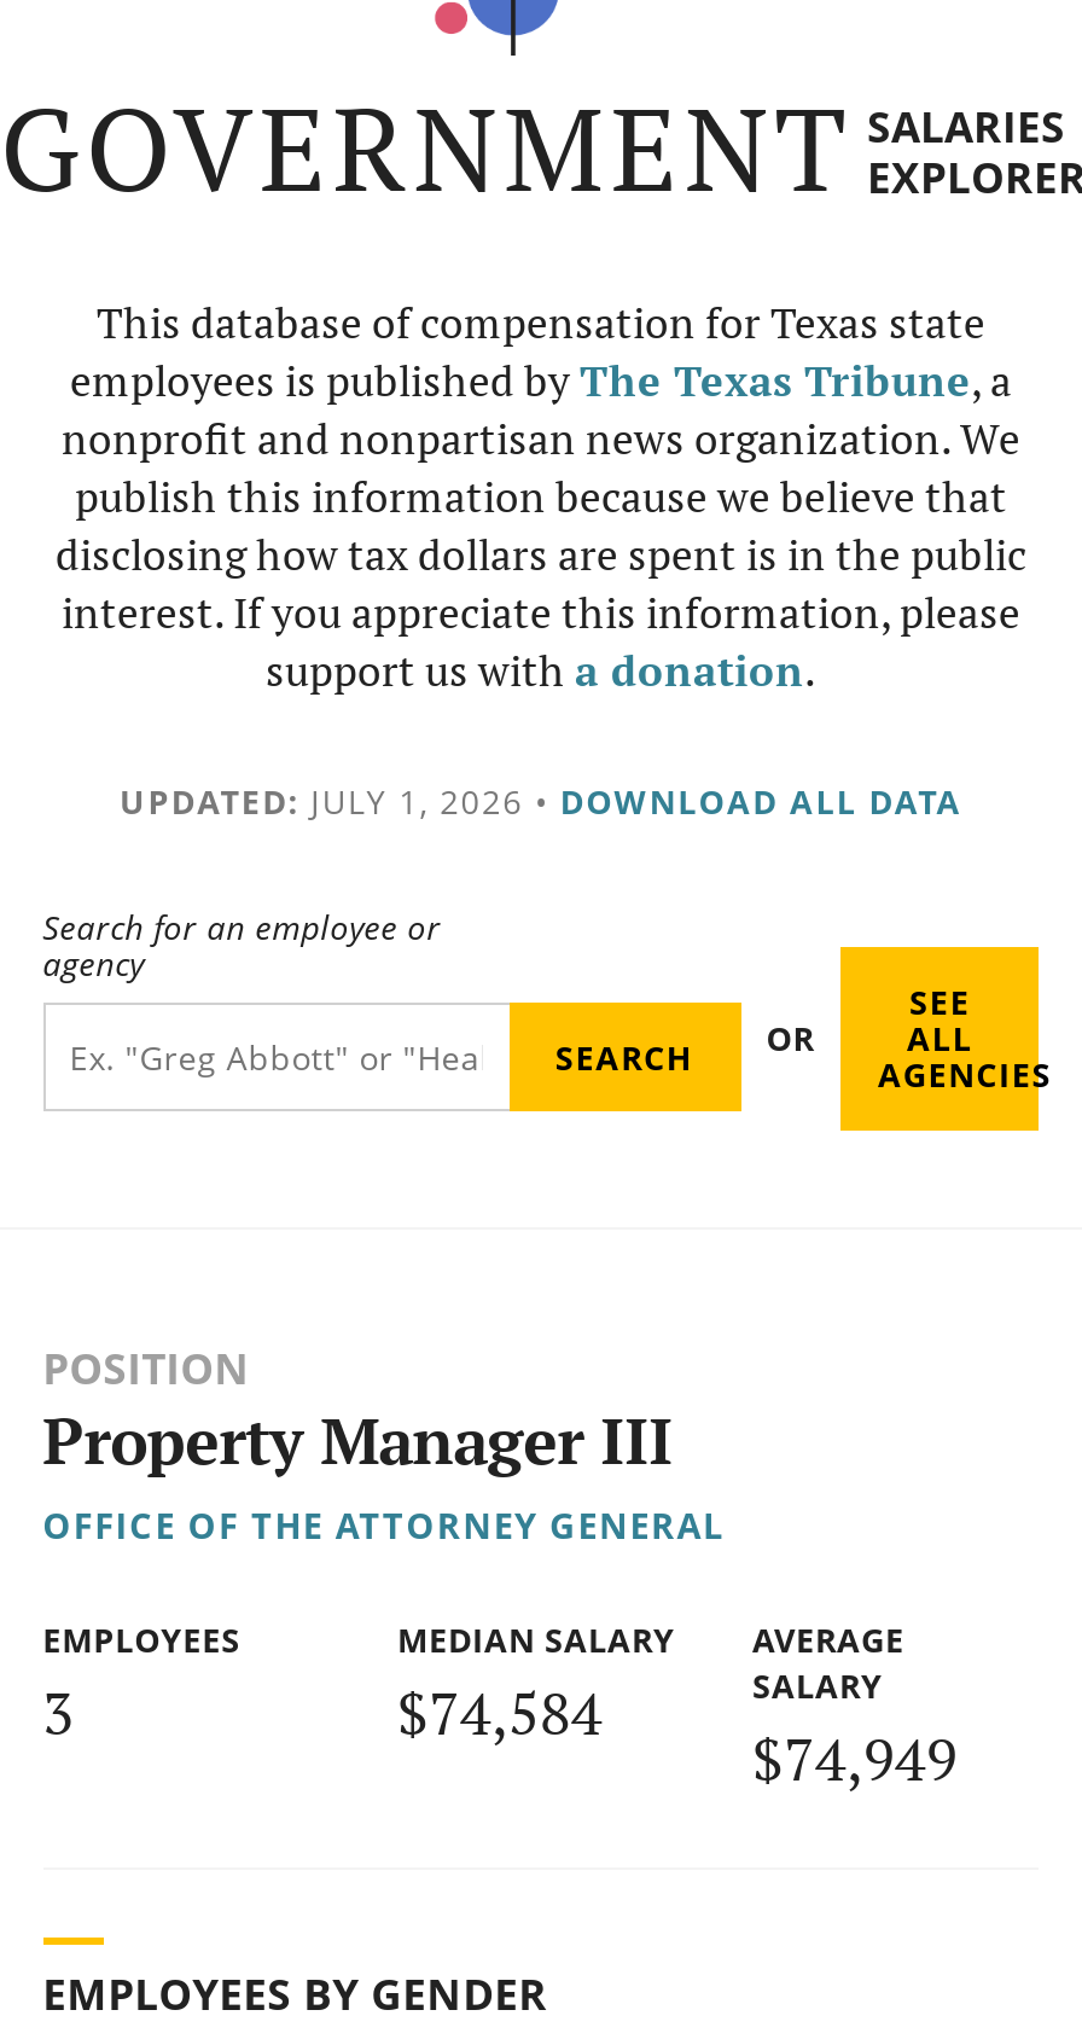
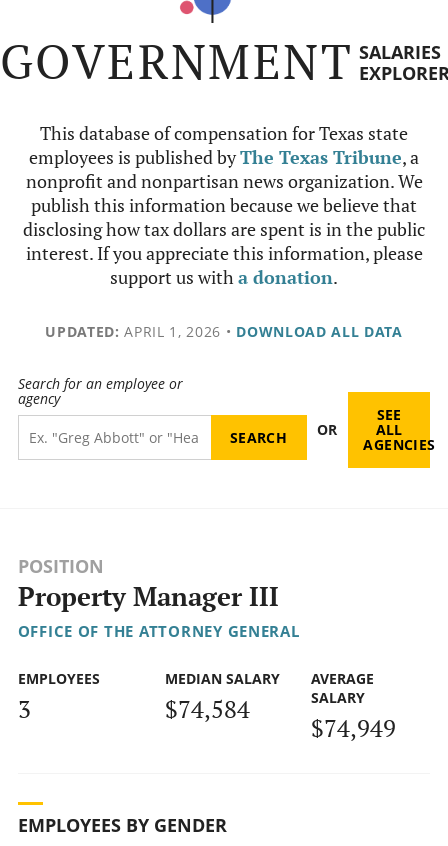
- UPDATED: JULY 1, 2026 • DOWNLOAD ALL DATA
+ UPDATED: APRIL 1, 2026 • DOWNLOAD ALL DATA
